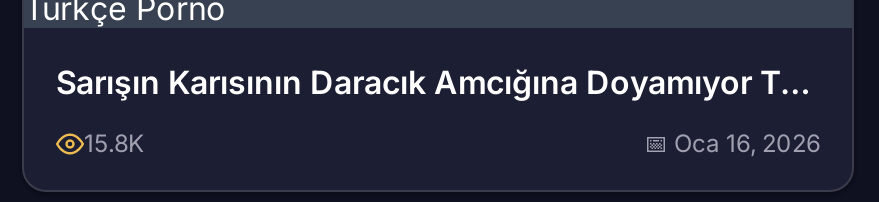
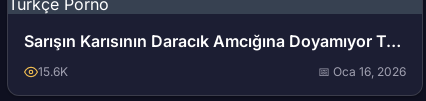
- 15.8K
+ 15.6K
